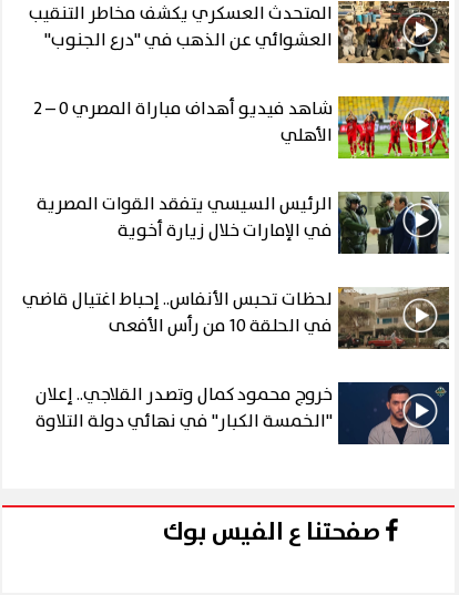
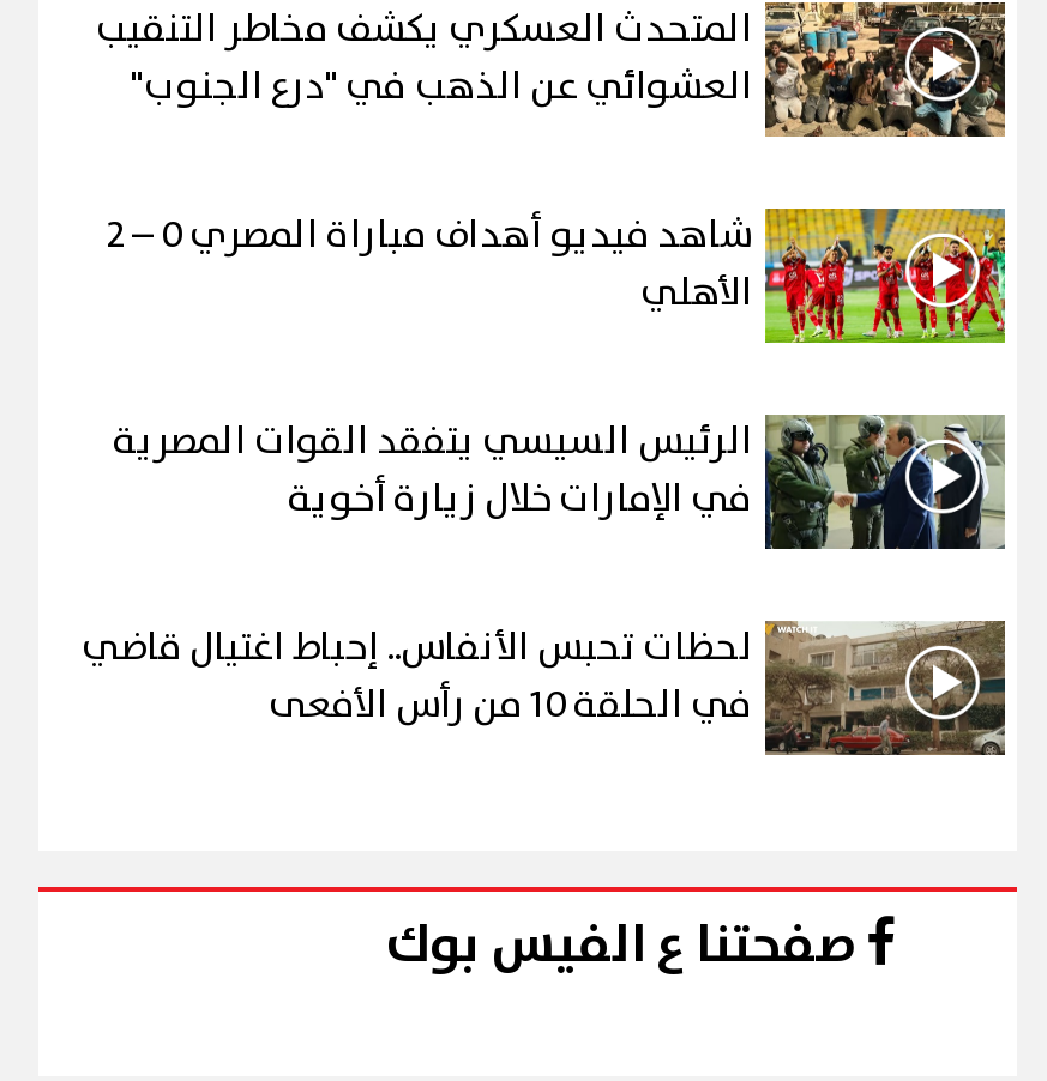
- [image]
- خروج محمود كمال وتصدر القلاجي.. إعلان
- "الخمسة الكبار" في نهائي دولة التلاوة
